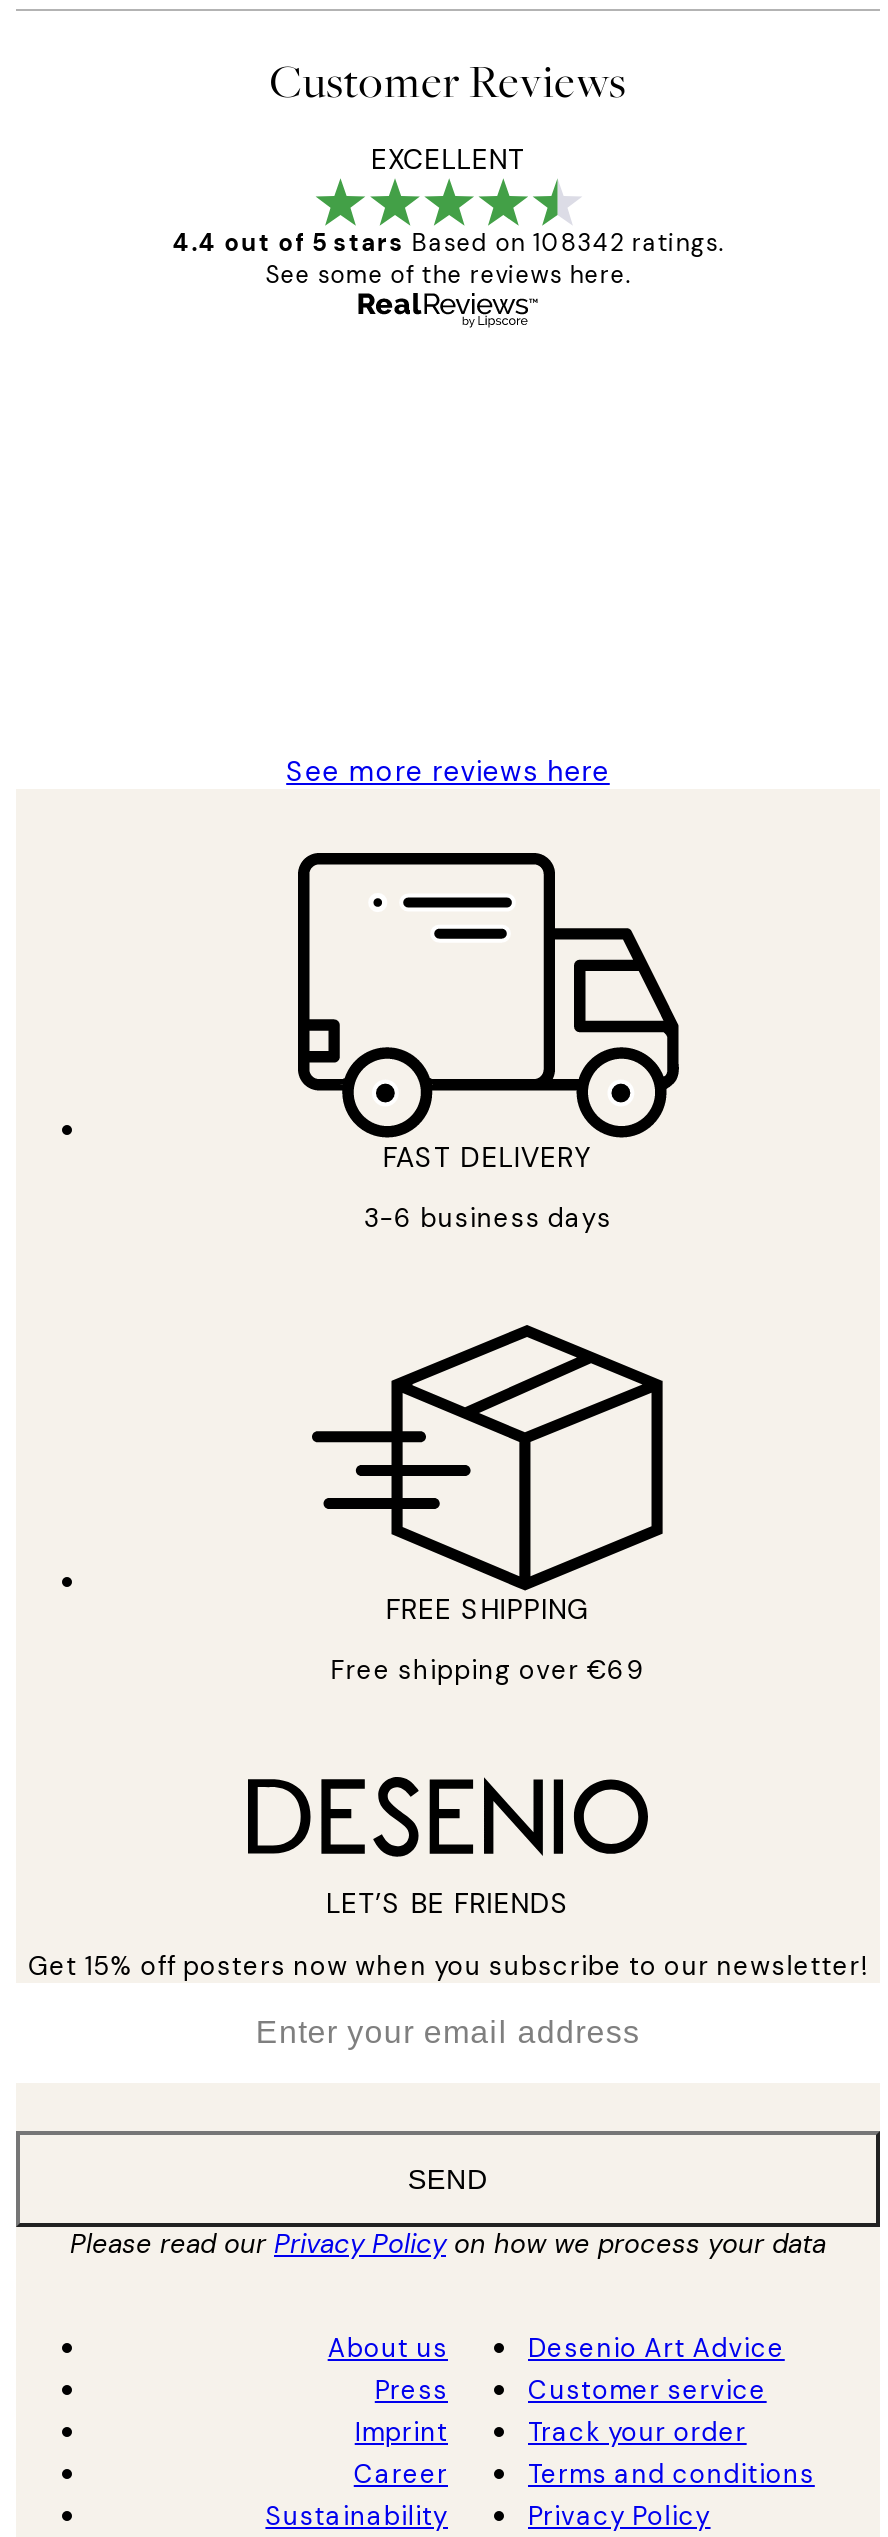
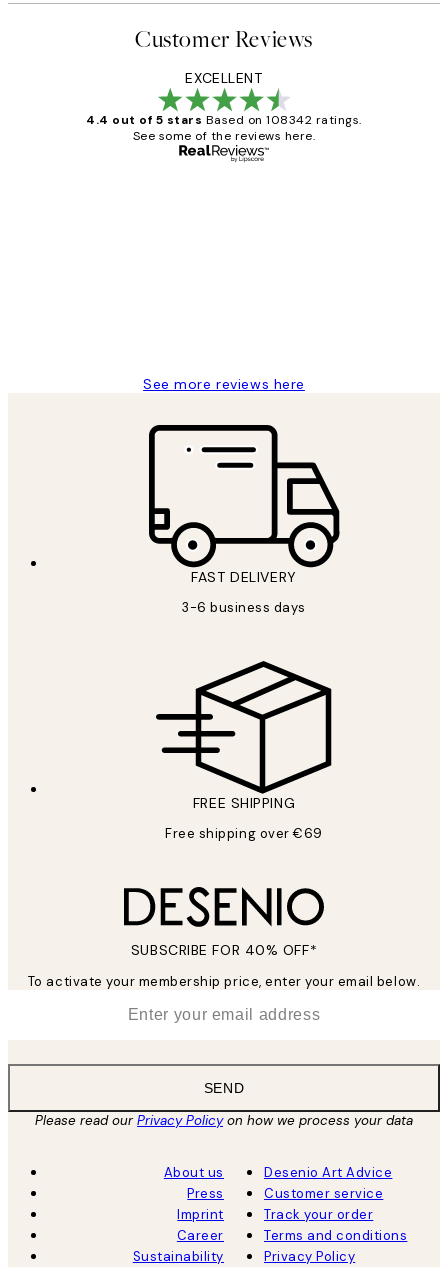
- LET’S BE FRIENDS
+ SUBSCRIBE FOR 40% OFF*

- Get 15% off posters now when you subscribe to our newsletter!
+ To activate your membership price, enter your email below.
